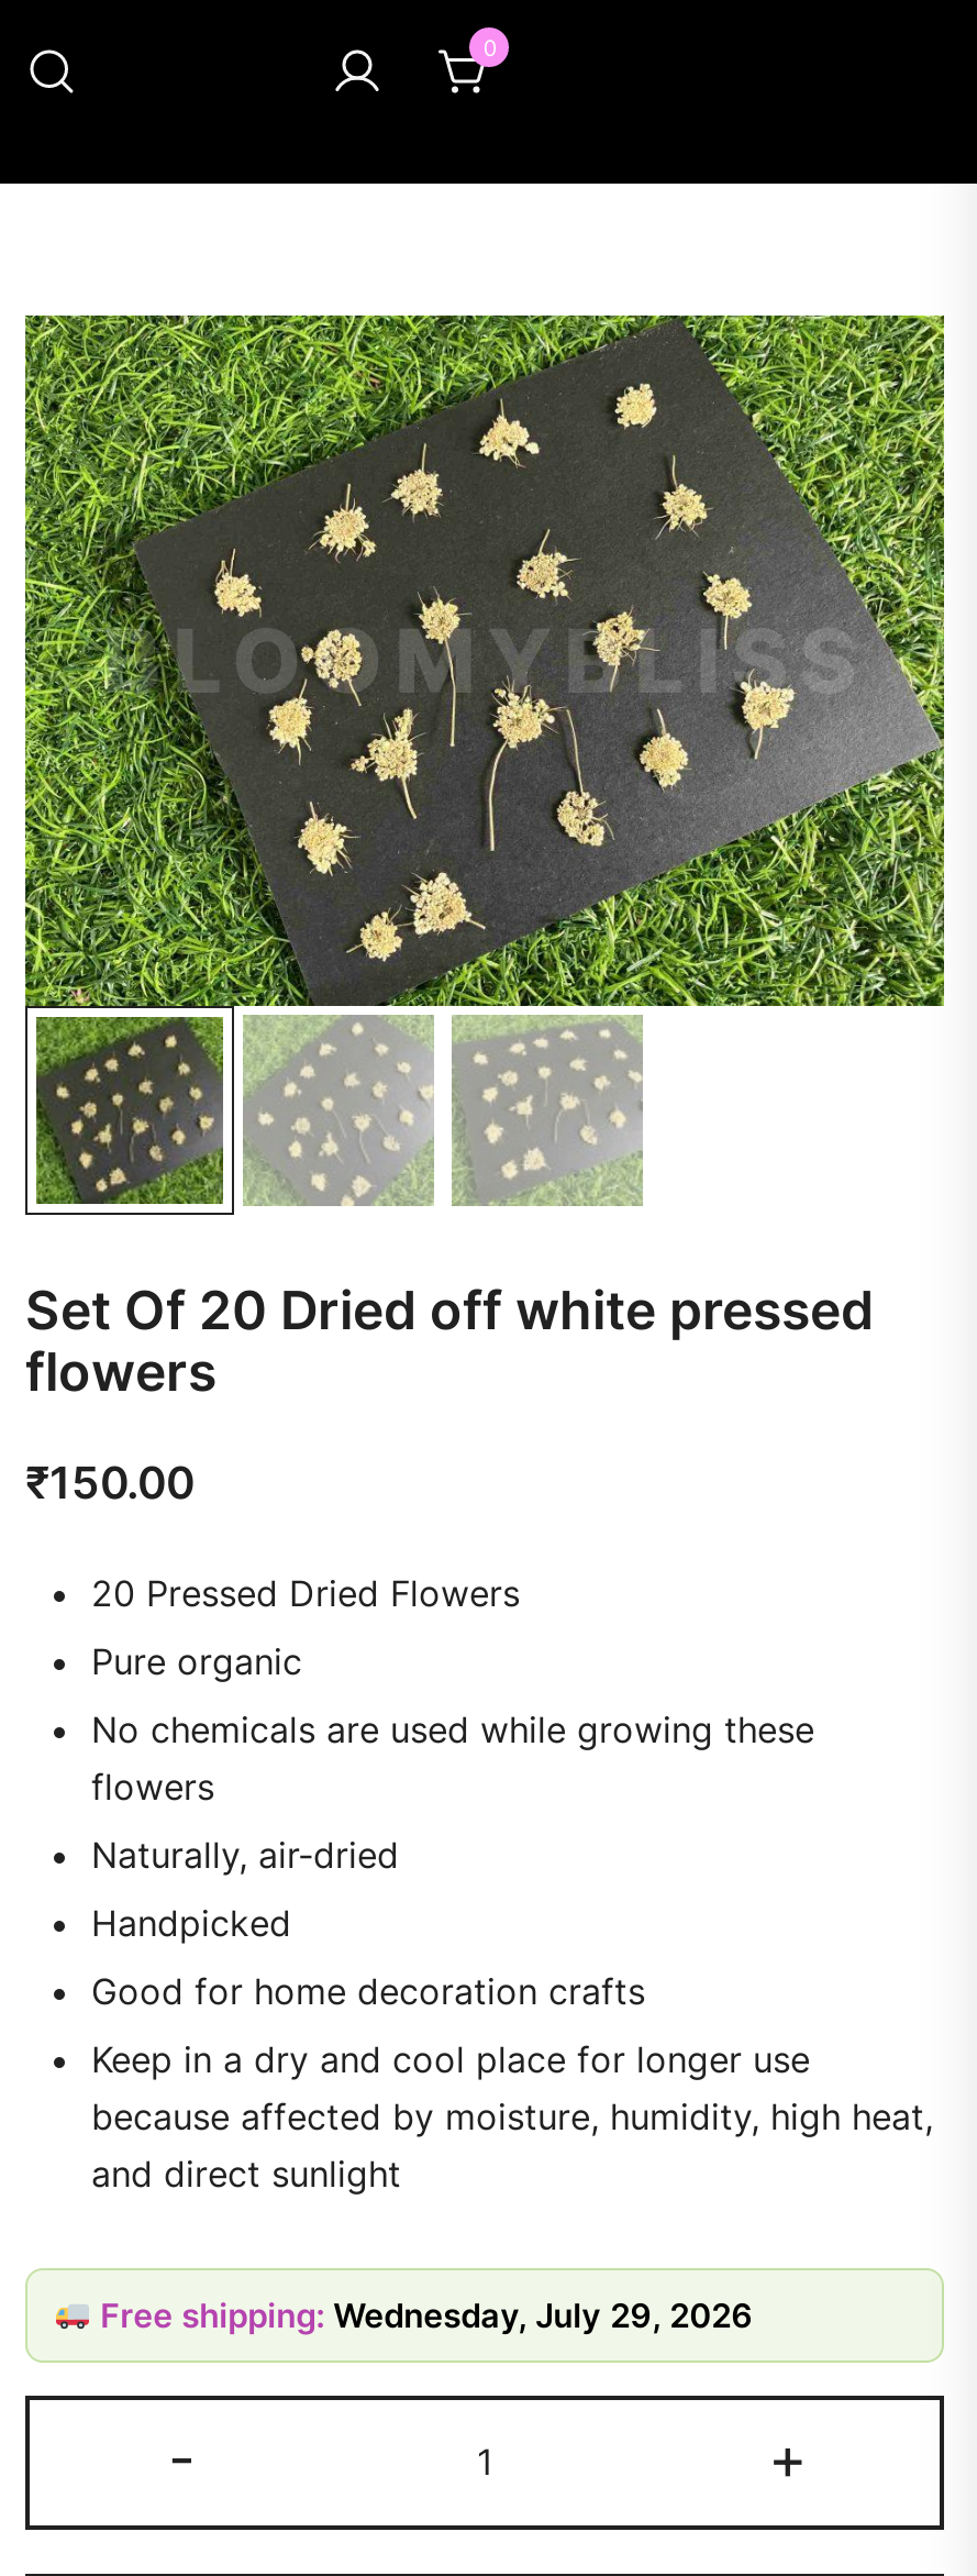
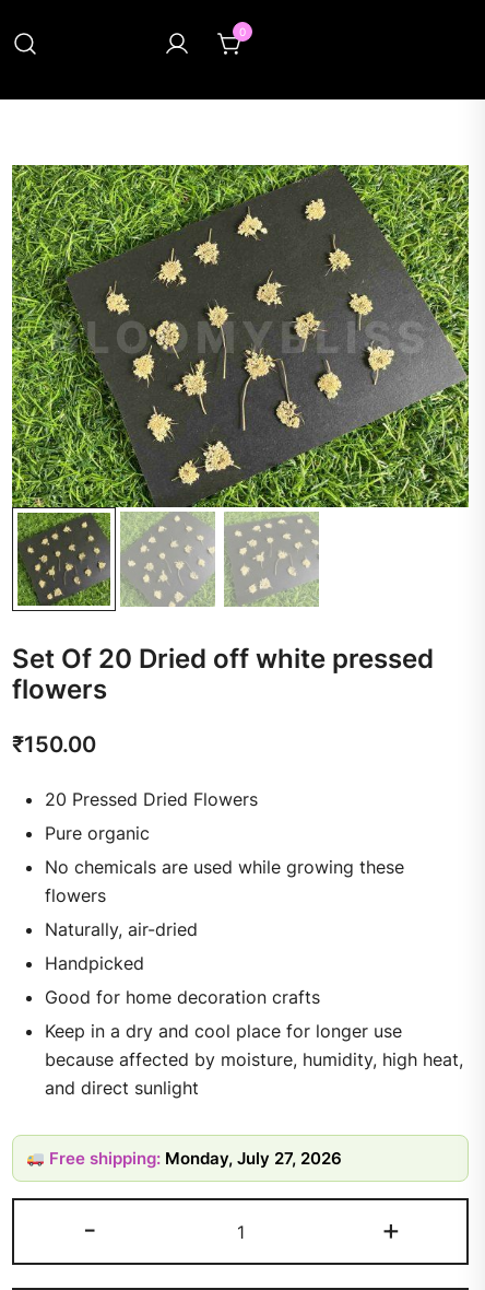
- Free shipping: Wednesday, July 29, 2026
+ Free shipping: Monday, July 27, 2026
